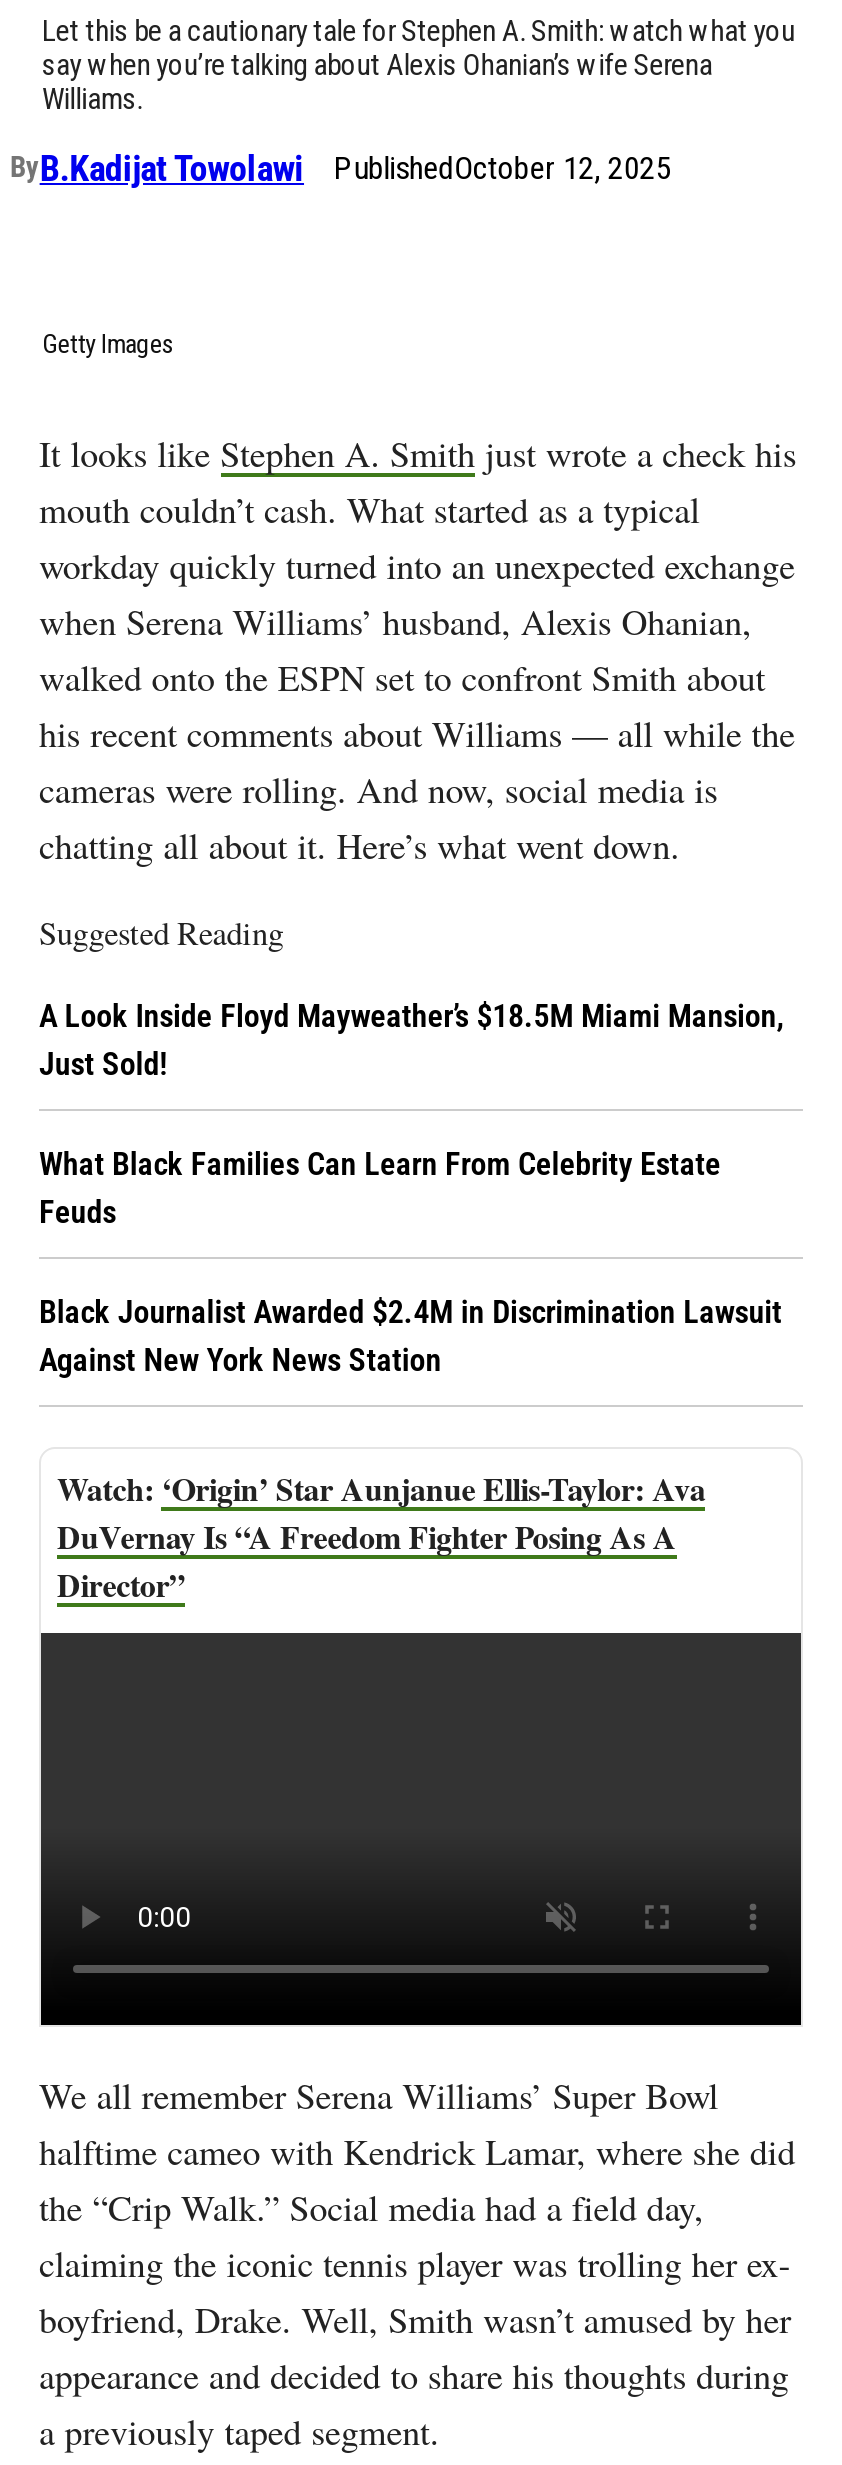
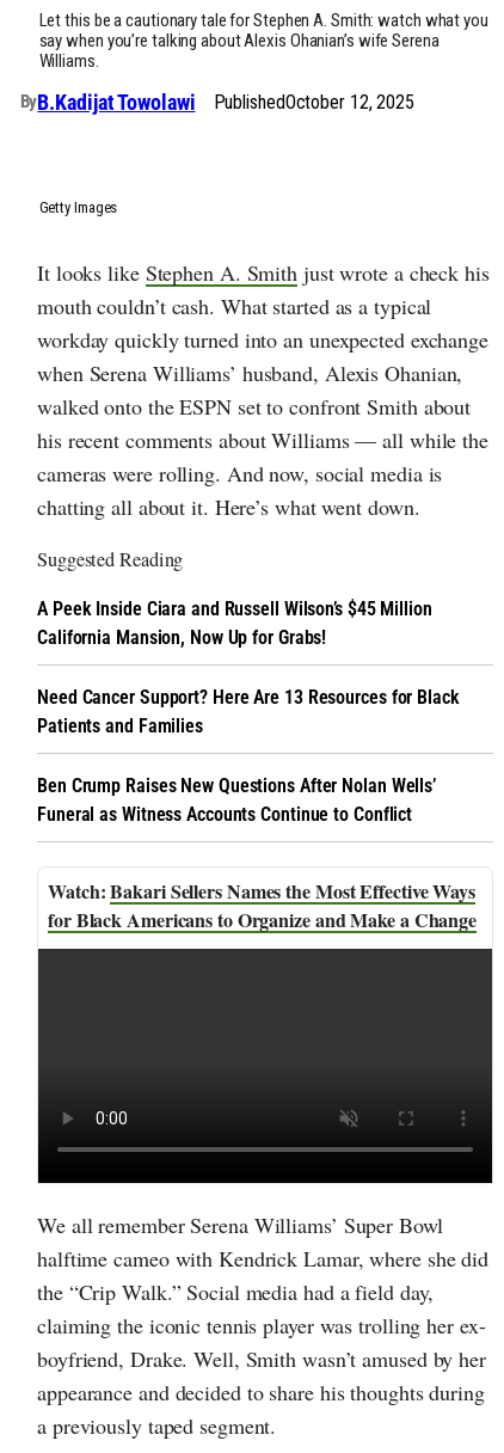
- A Look Inside Floyd Mayweather’s $18.5M Miami Mansion,
- Just Sold!
+ A Peek Inside Ciara and Russell Wilson’s $45 Million
+ California Mansion, Now Up for Grabs!

- What Black Families Can Learn From Celebrity Estate
- Feuds
+ Need Cancer Support? Here Are 13 Resources for Black
+ Patients and Families

- Black Journalist Awarded $2.4M in Discrimination Lawsuit
- Against New York News Station
+ Ben Crump Raises New Questions After Nolan Wells’
+ Funeral as Witness Accounts Continue to Conflict

- ‘Origin’ Star Aunjanue Ellis-Taylor: Ava
- DuVernay Is “A Freedom Fighter Posing As A
- Director”
+ Bakari Sellers Names the Most Effective Ways
+ for Black Americans to Organize and Make a Change
